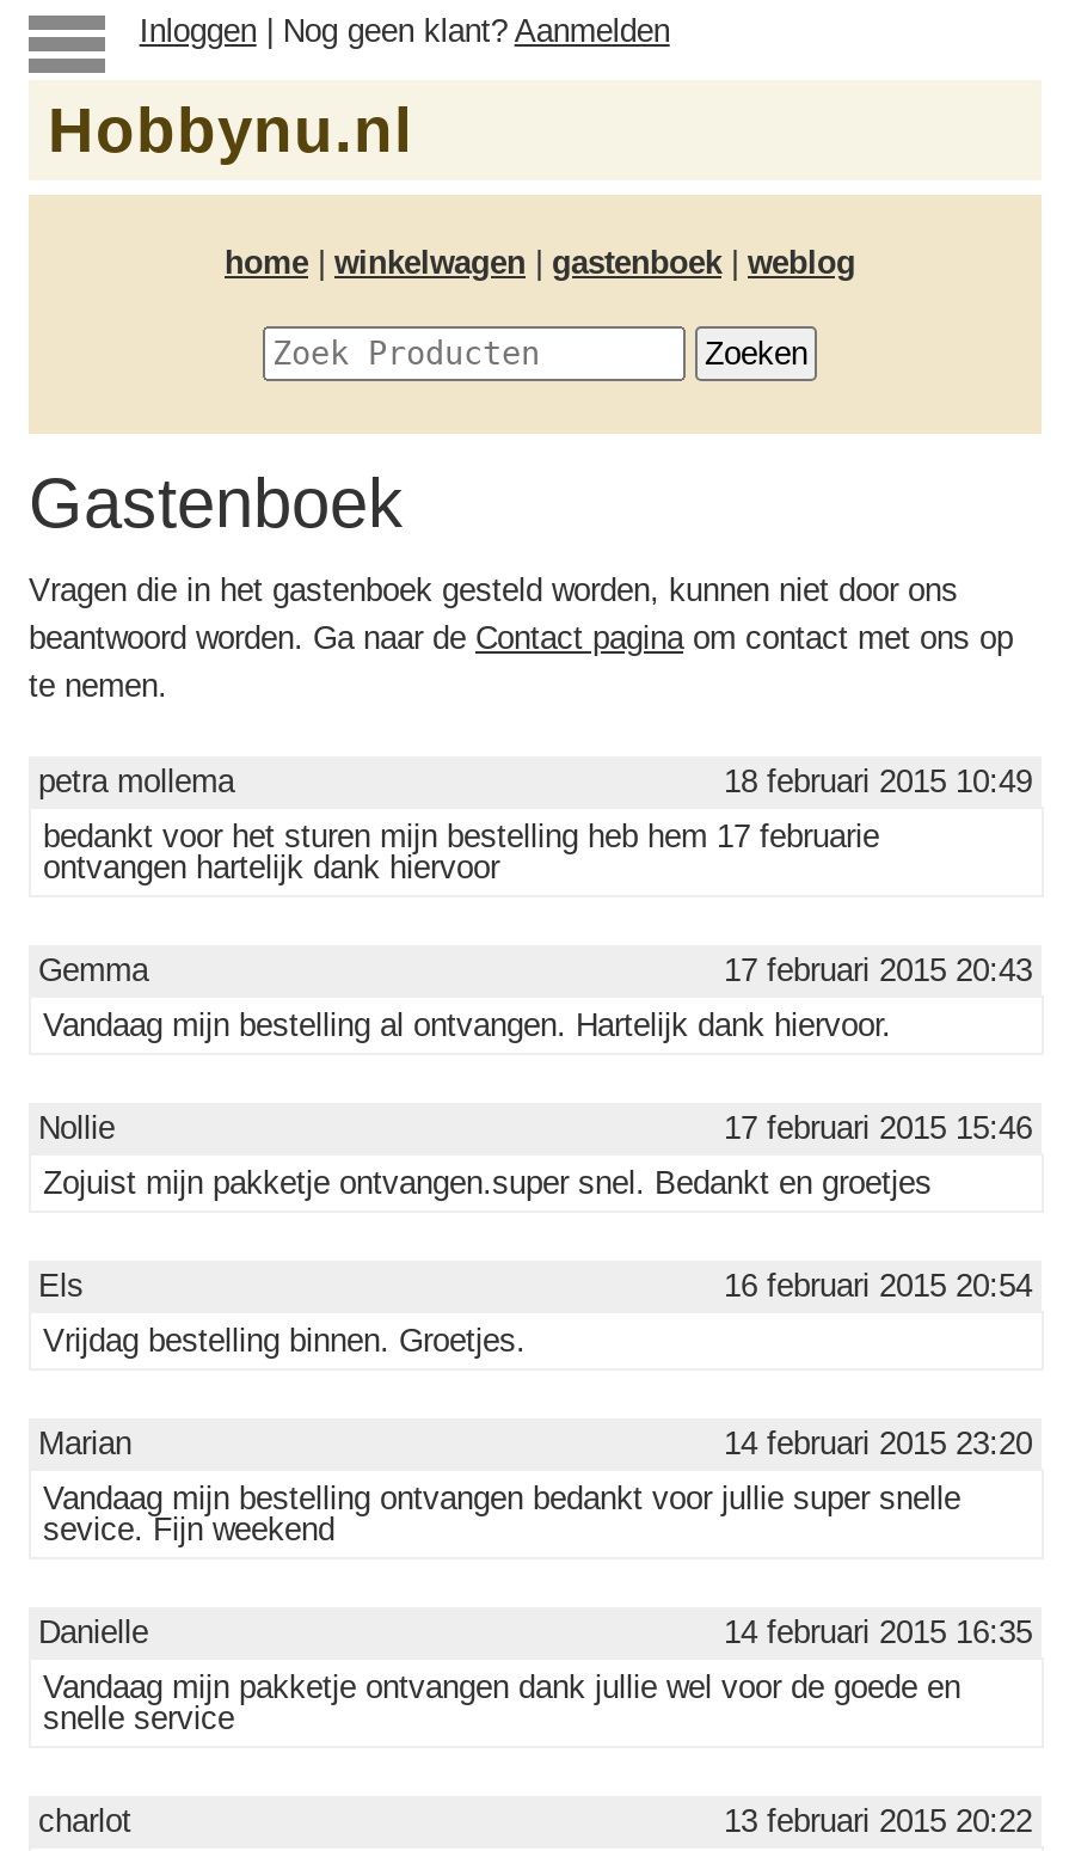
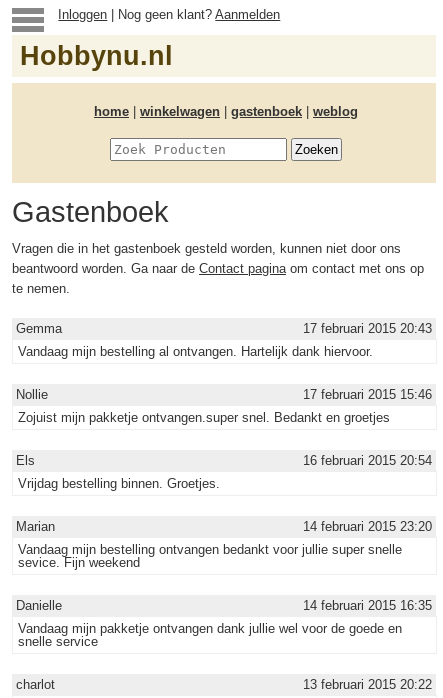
- petra mollema
- 18 februari 2015 10:49
- bedankt voor het sturen mijn bestelling heb hem 17 februarie
- ontvangen hartelijk dank hiervoor
